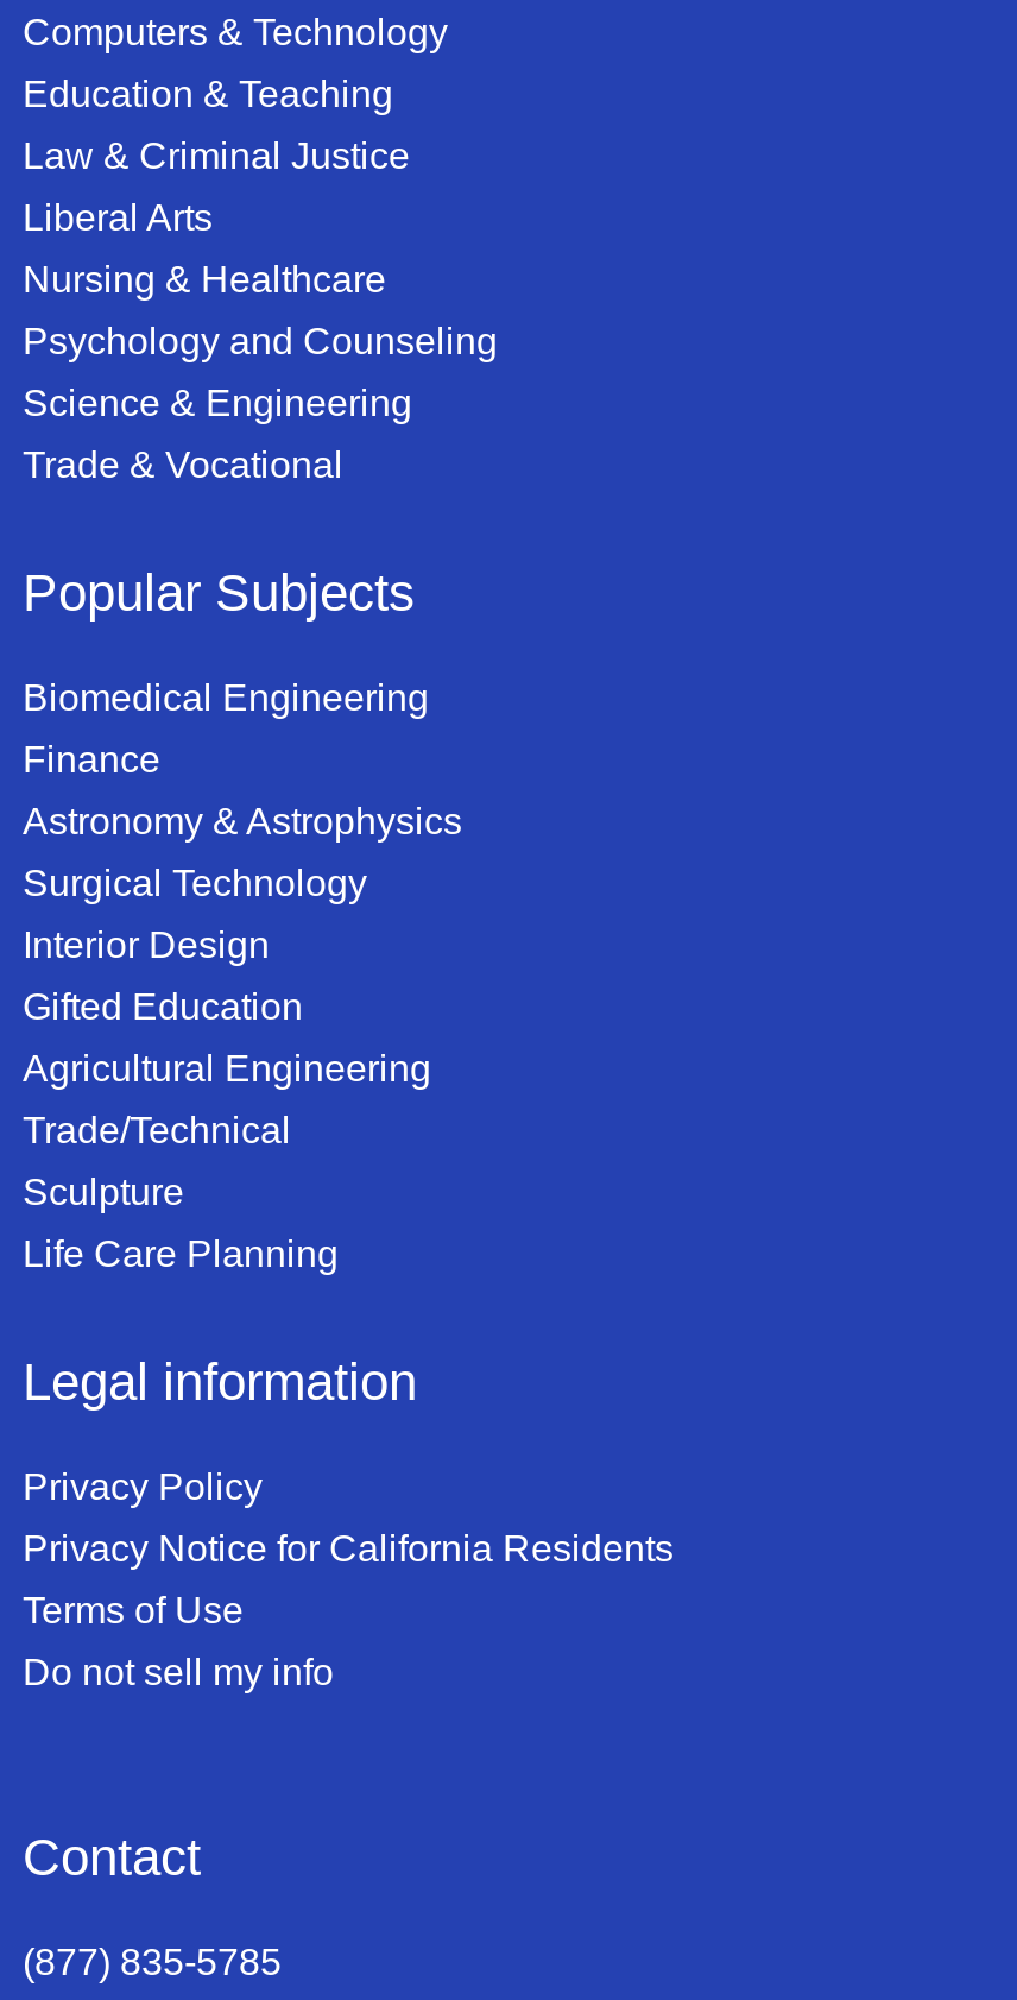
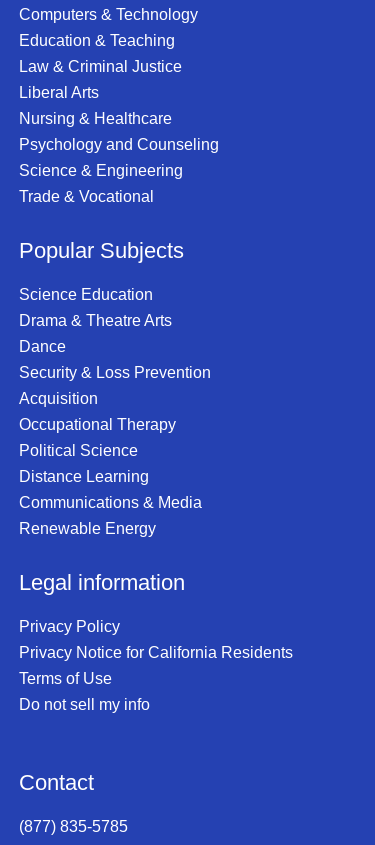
- Biomedical Engineering
+ Science Education

- Finance
+ Drama & Theatre Arts

- Astronomy & Astrophysics
+ Dance

- Surgical Technology
+ Security & Loss Prevention

- Interior Design
+ Acquisition

- Gifted Education
+ Occupational Therapy

- Agricultural Engineering
+ Political Science

- Trade/Technical
+ Distance Learning

- Sculpture
+ Communications & Media

- Life Care Planning
+ Renewable Energy
